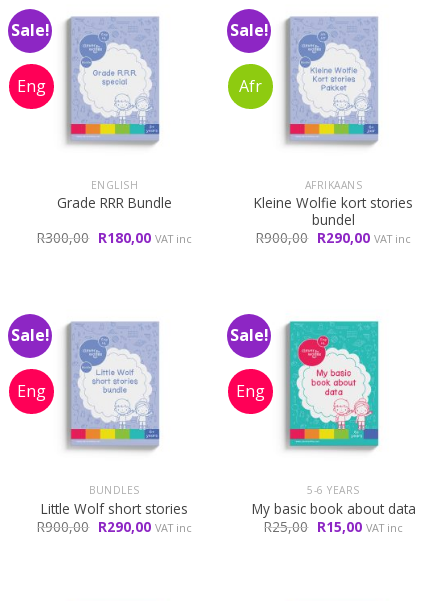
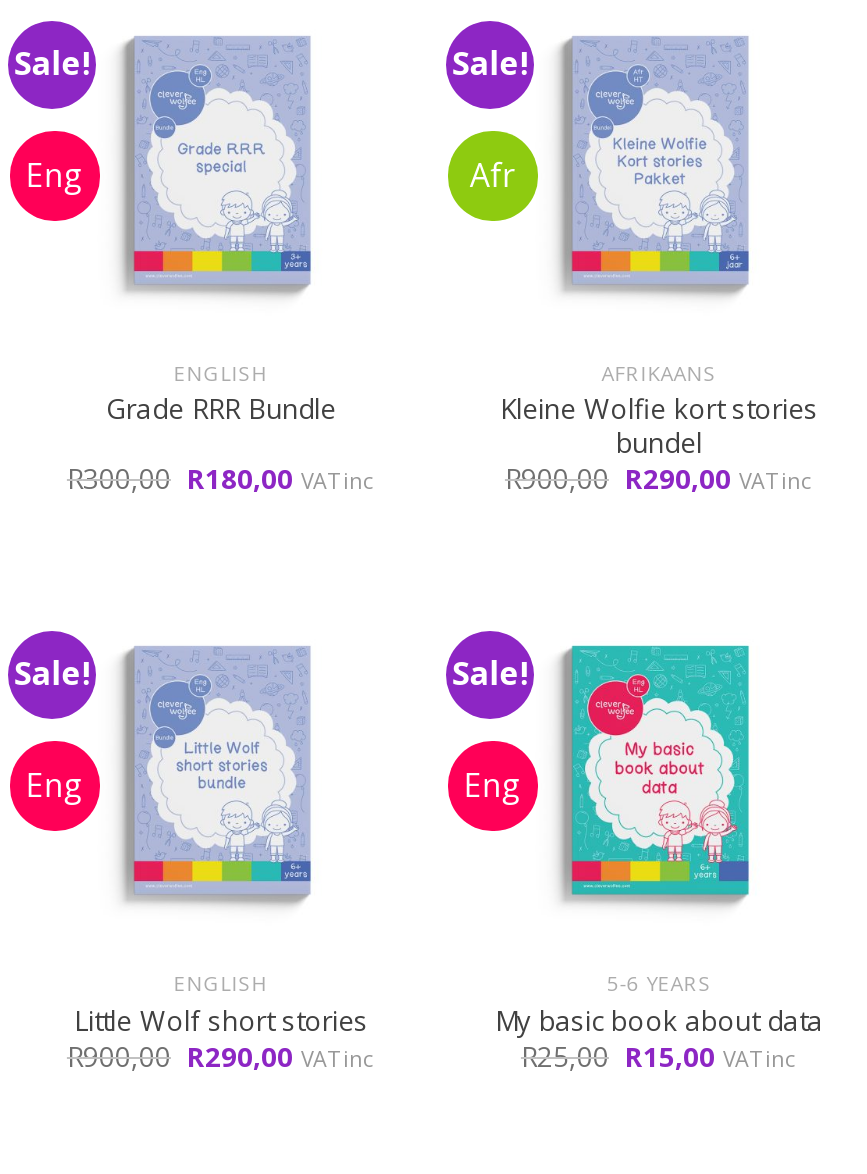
- BUNDLES
+ ENGLISH
